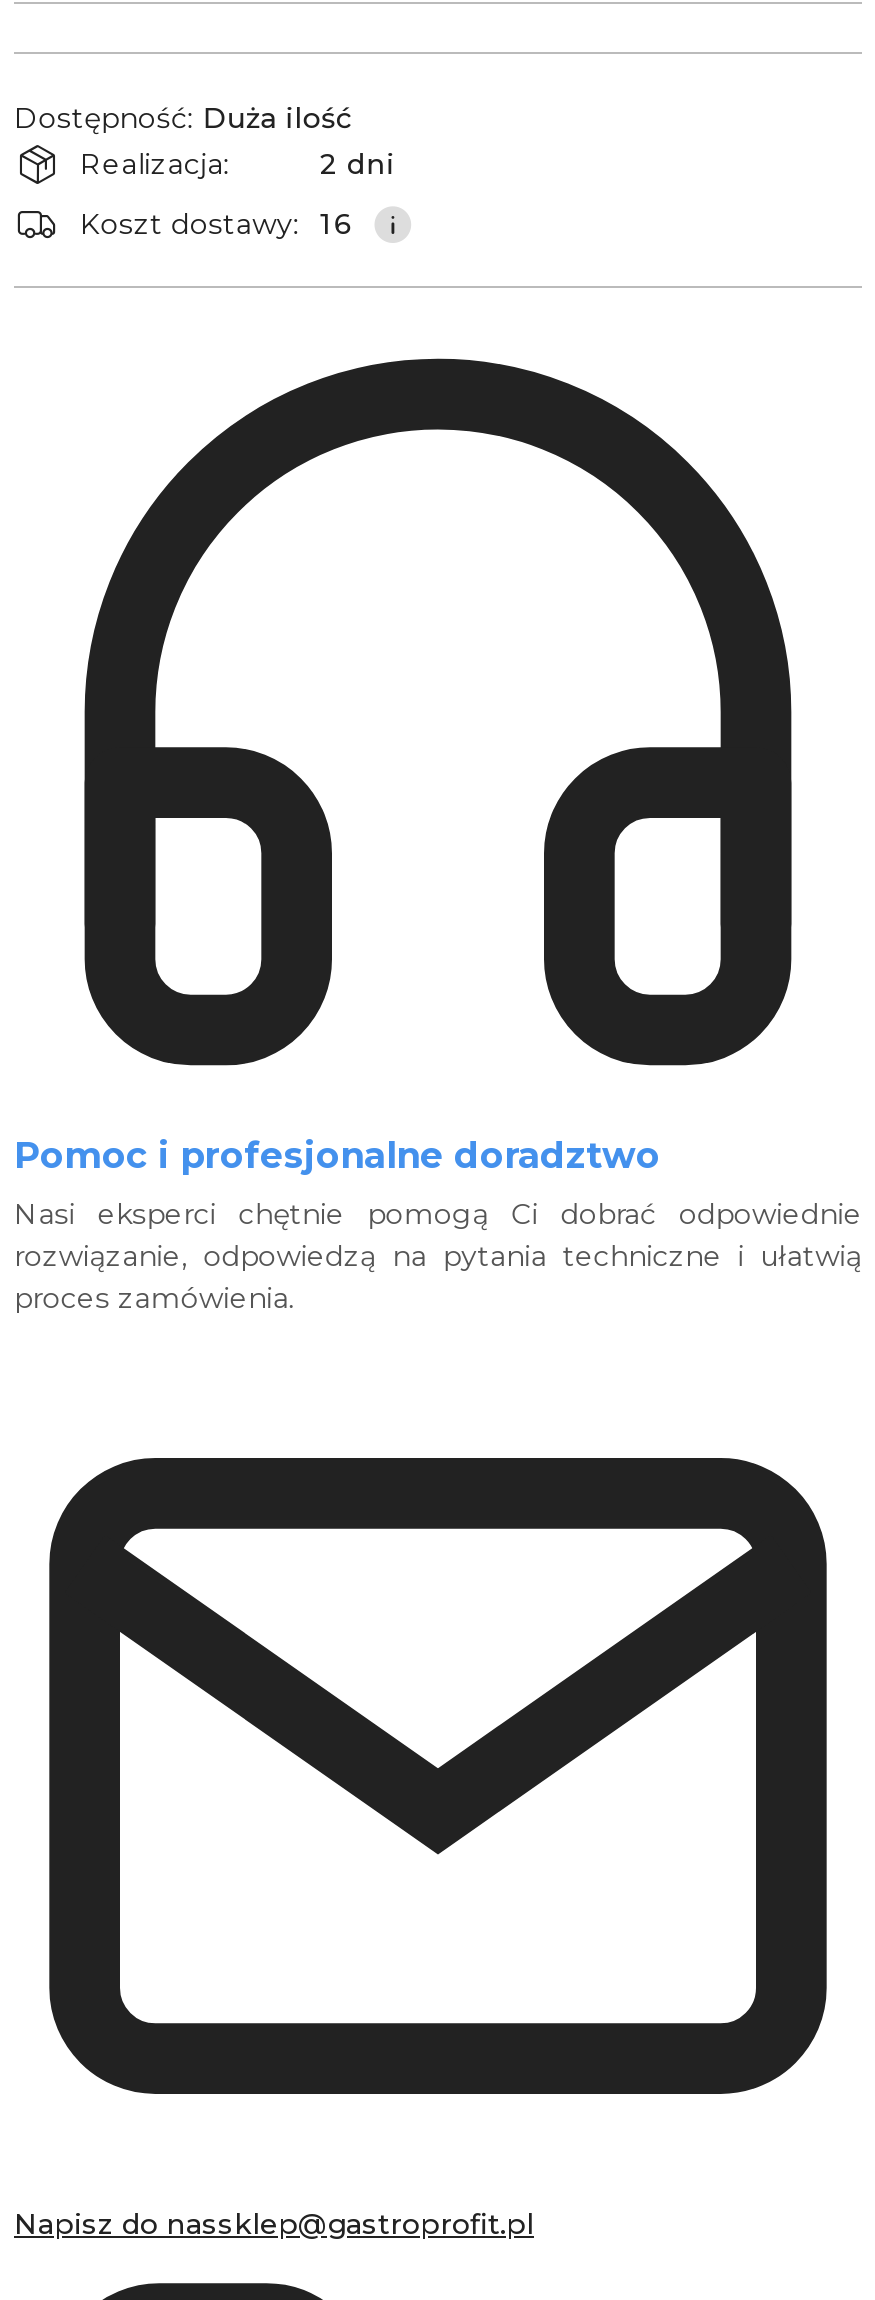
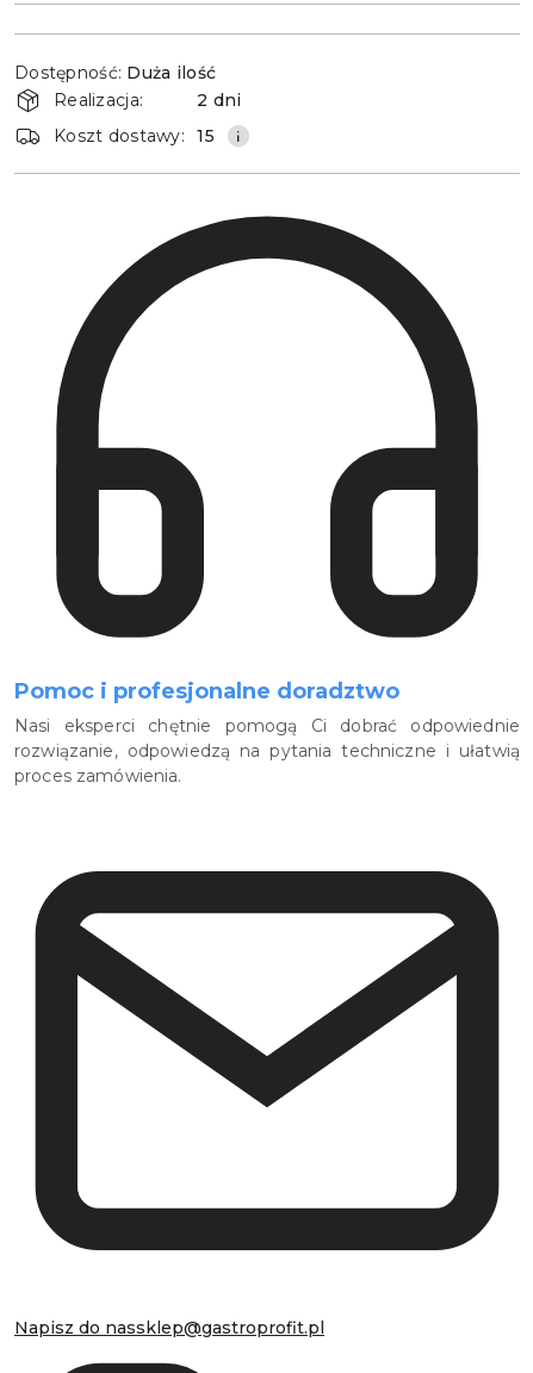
- Koszt dostawy: 16
+ Koszt dostawy: 15
